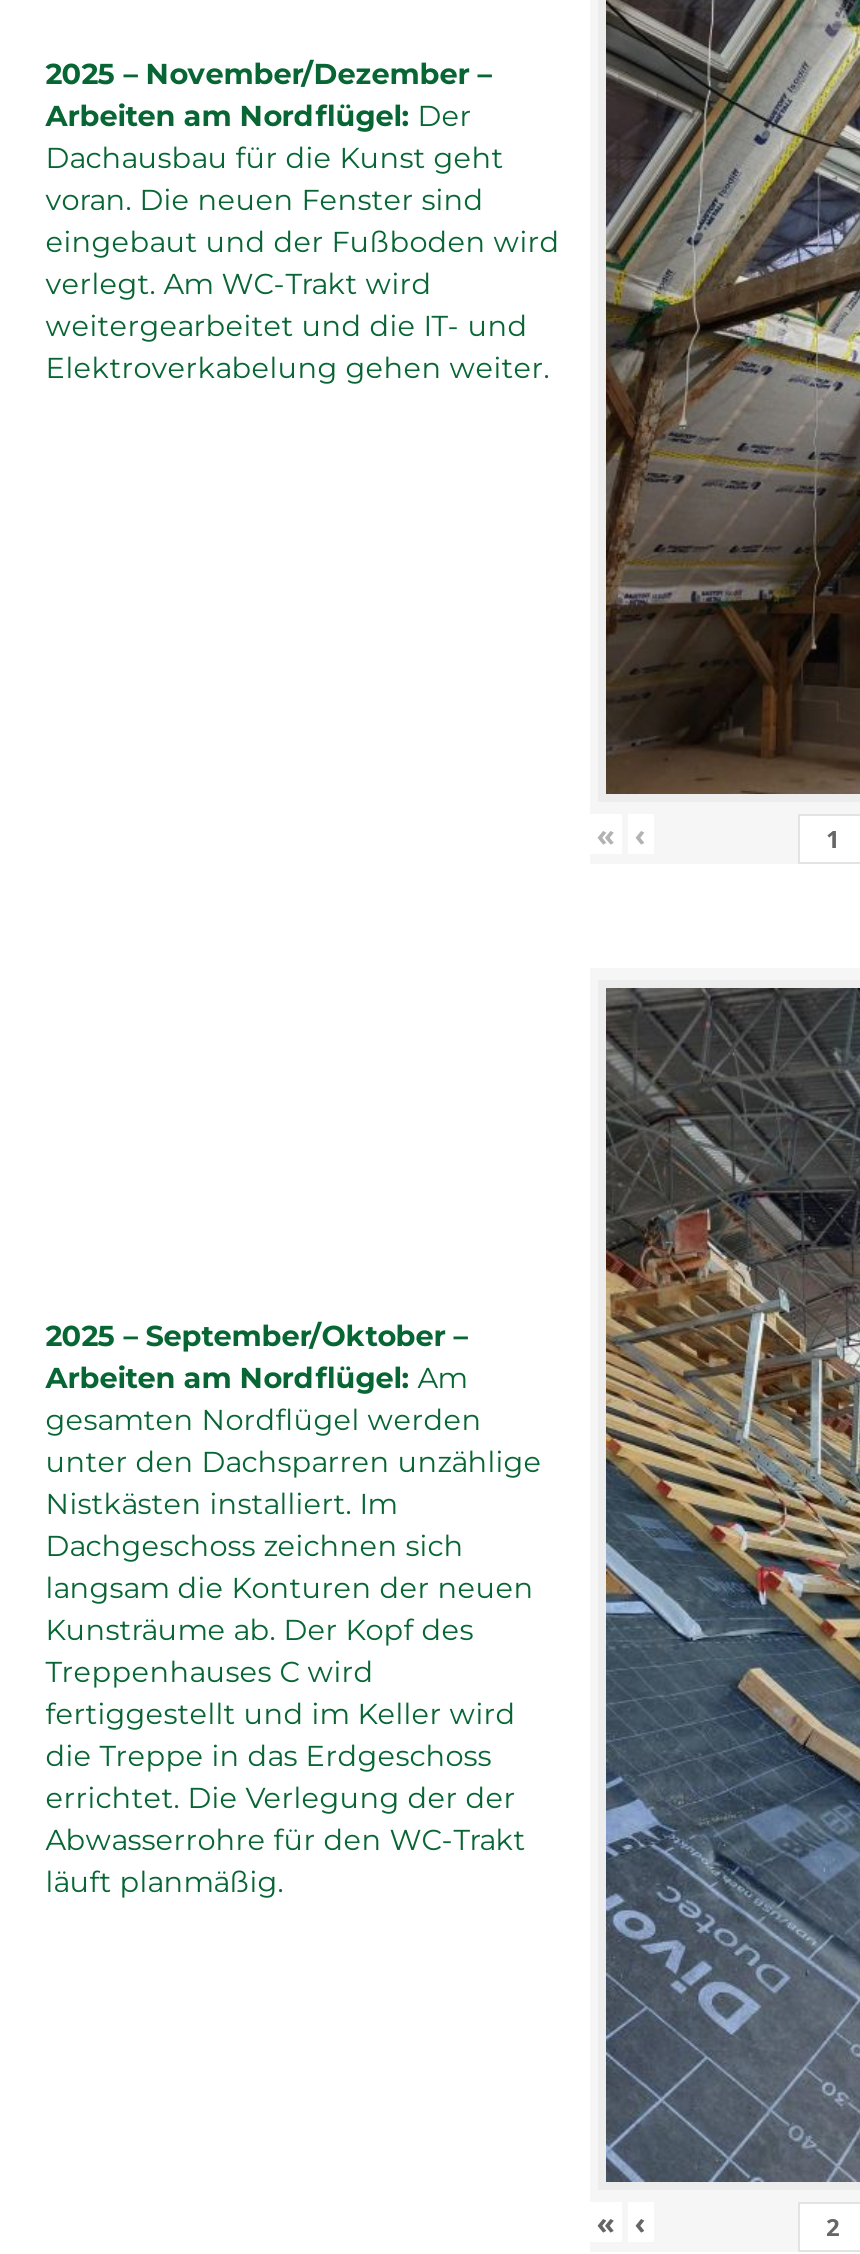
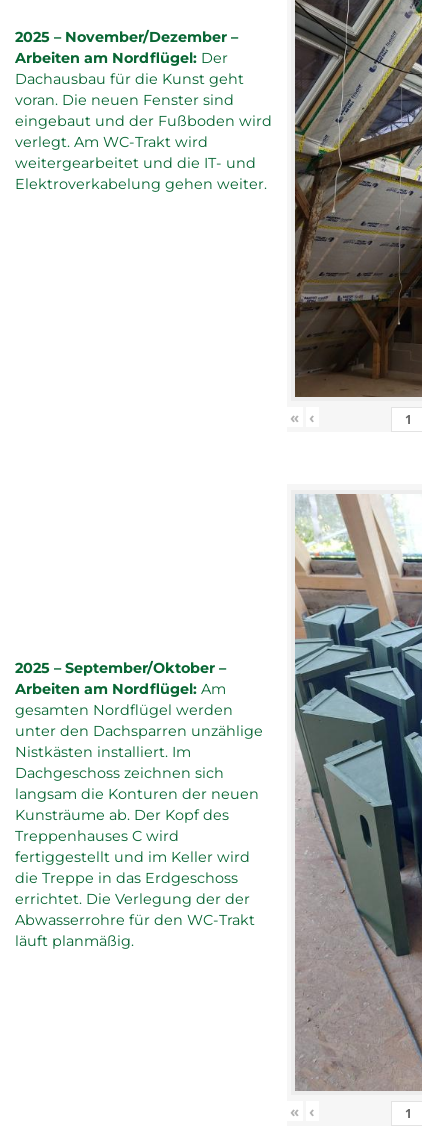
- [image]
+ [image]
